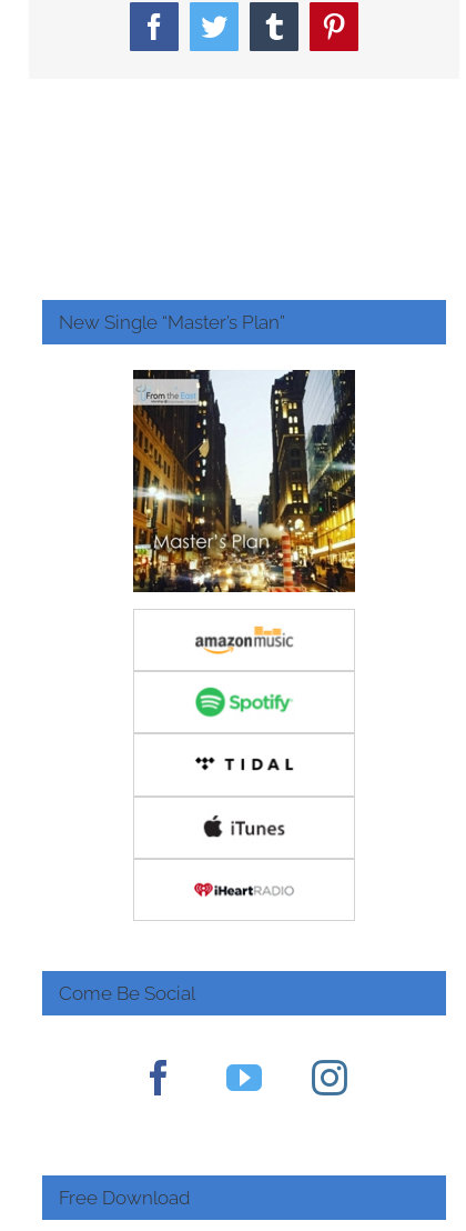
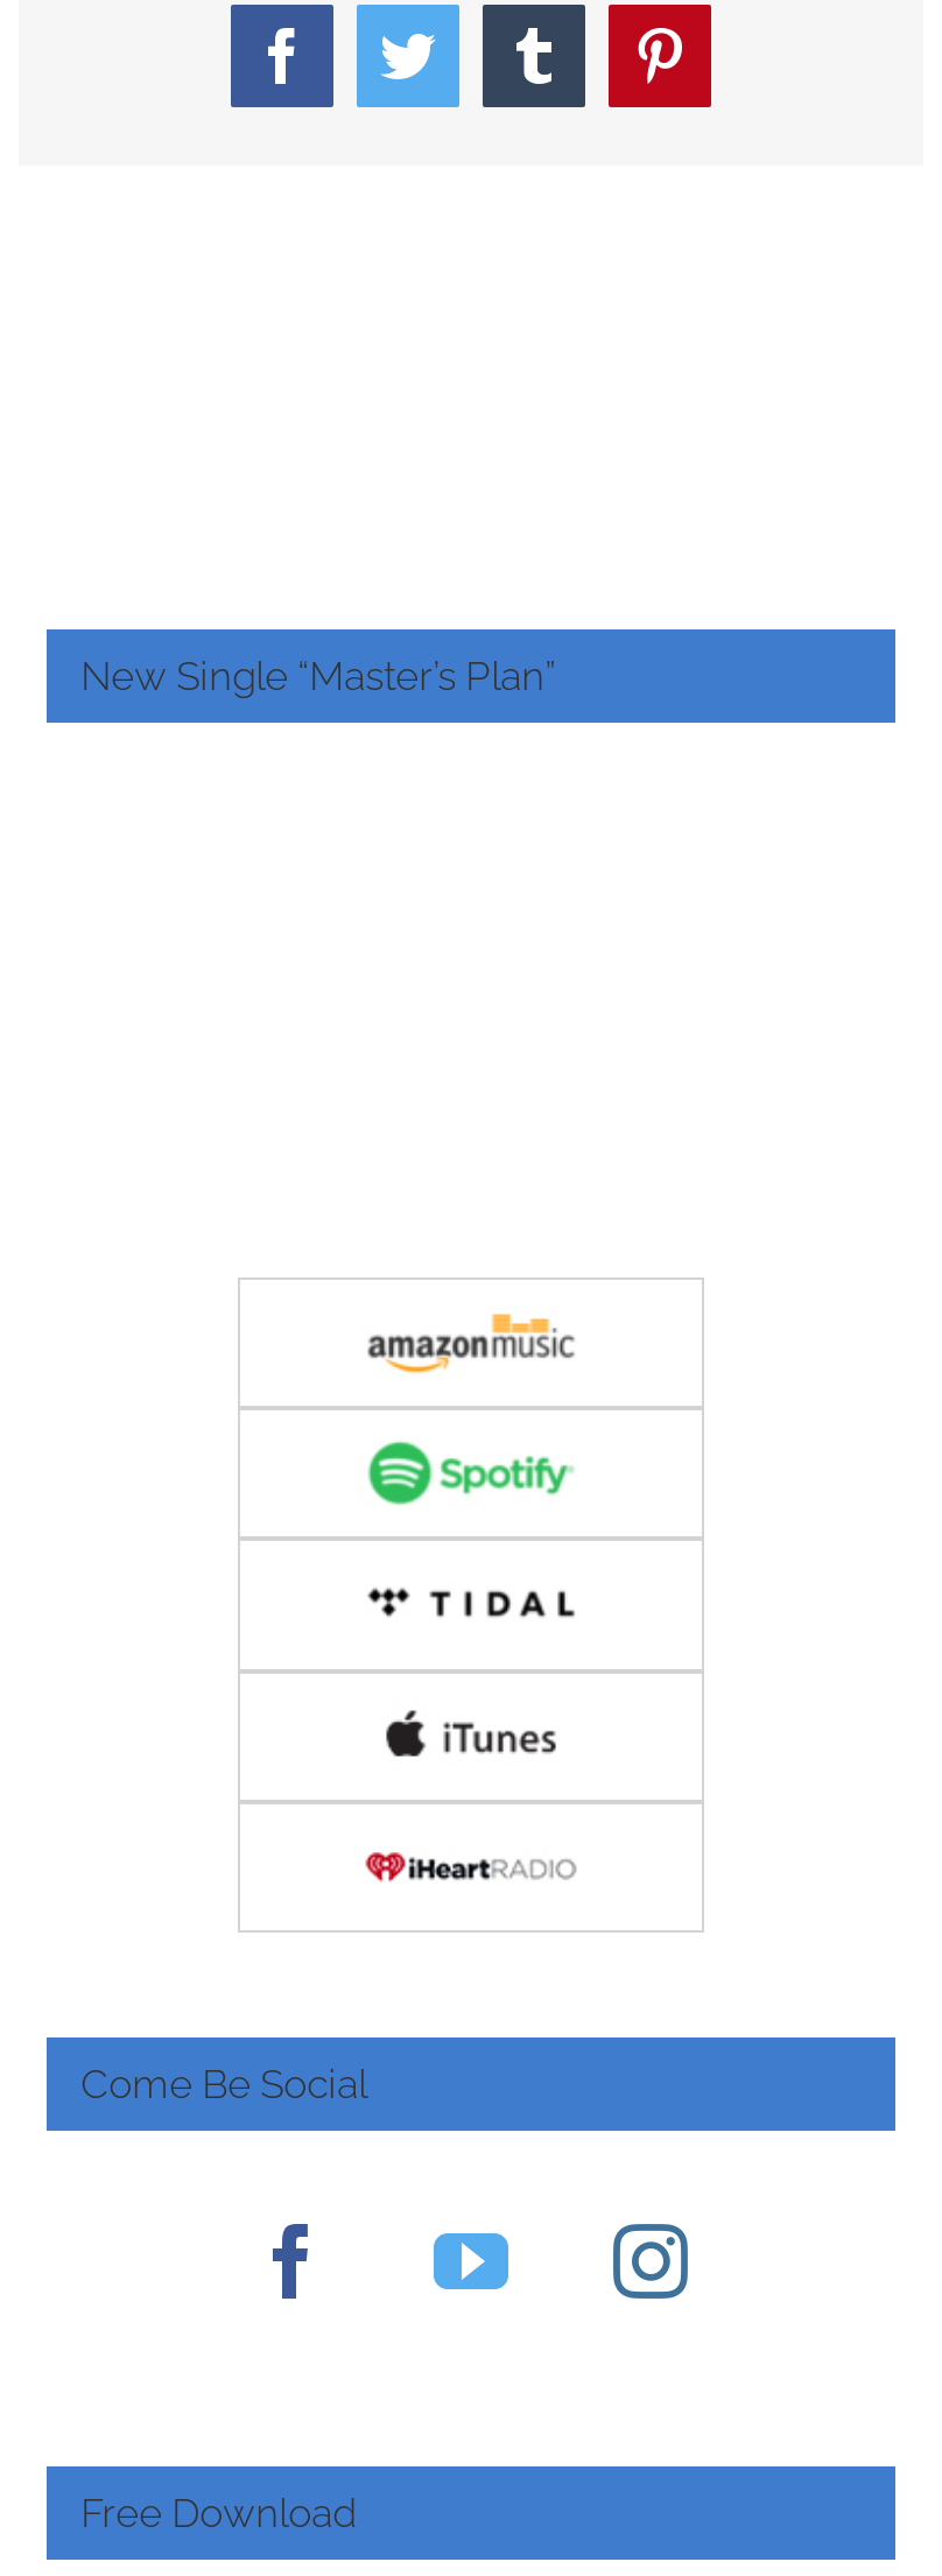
- [image]
